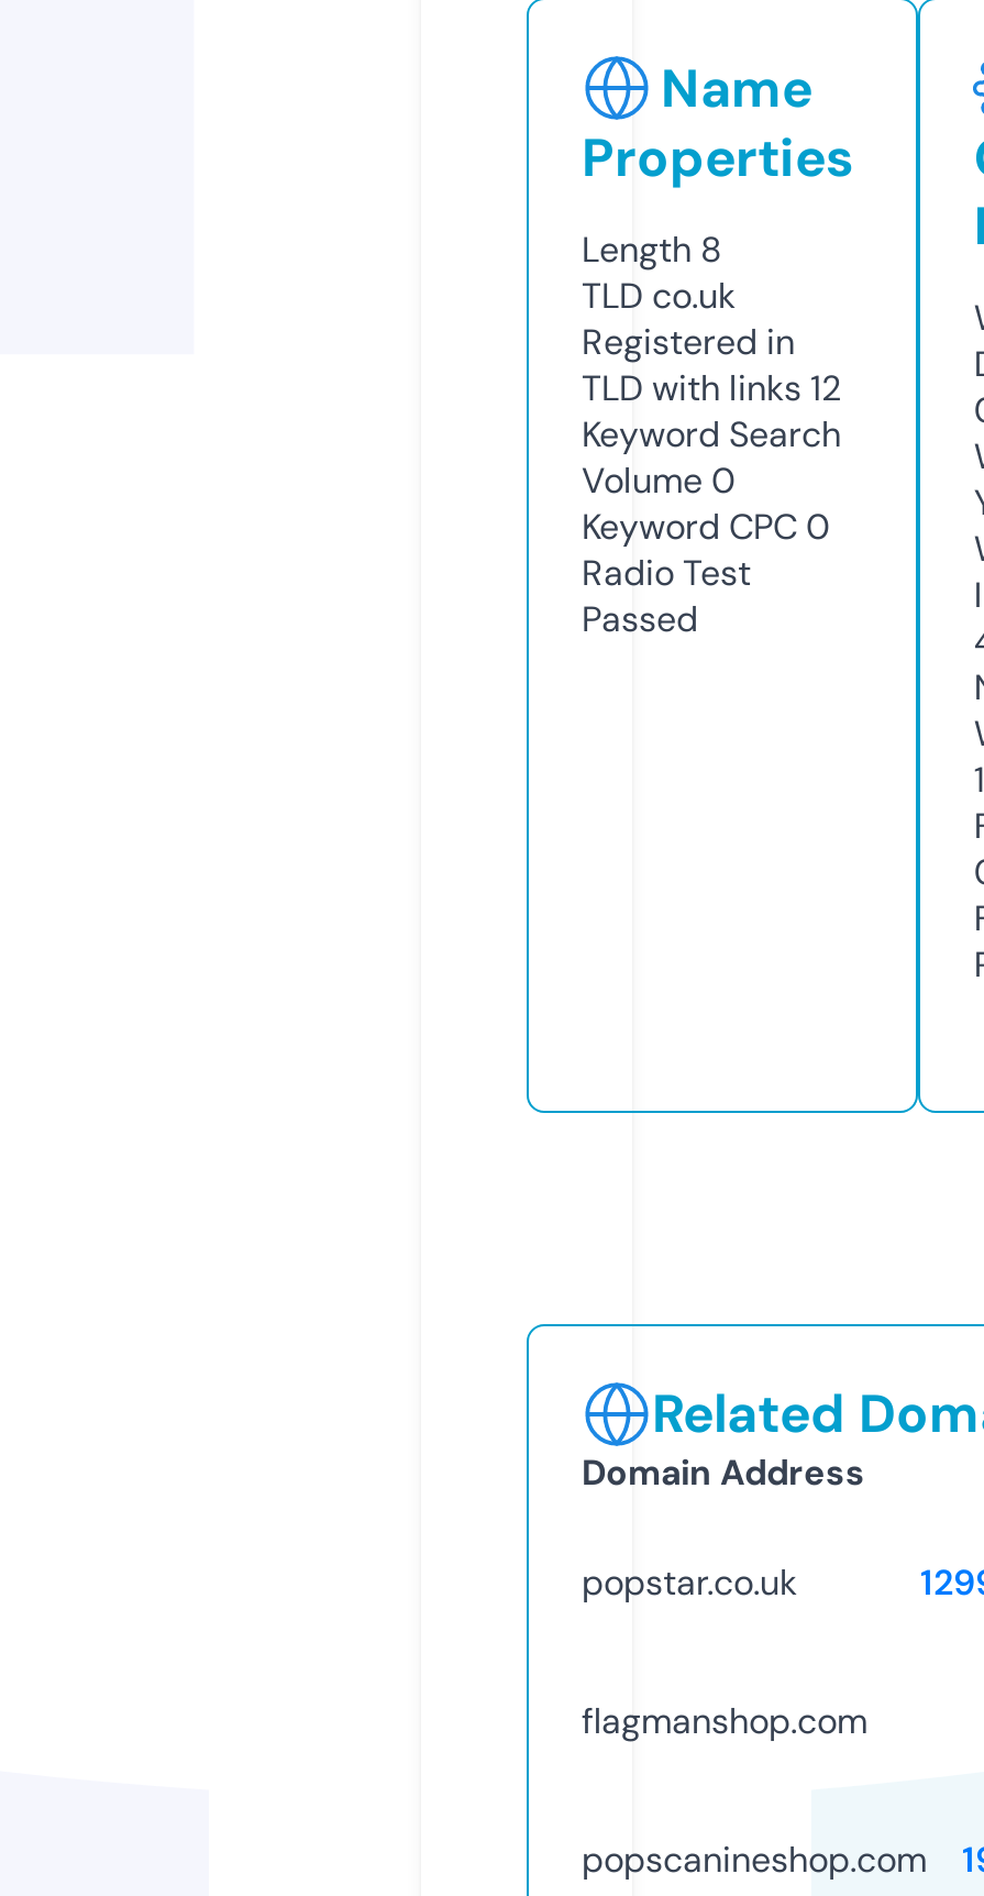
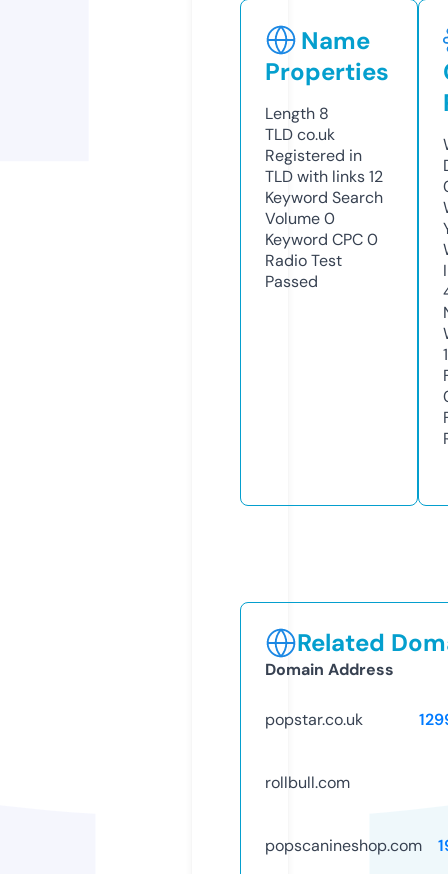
- flagmanshop.com
+ rollbull.com
